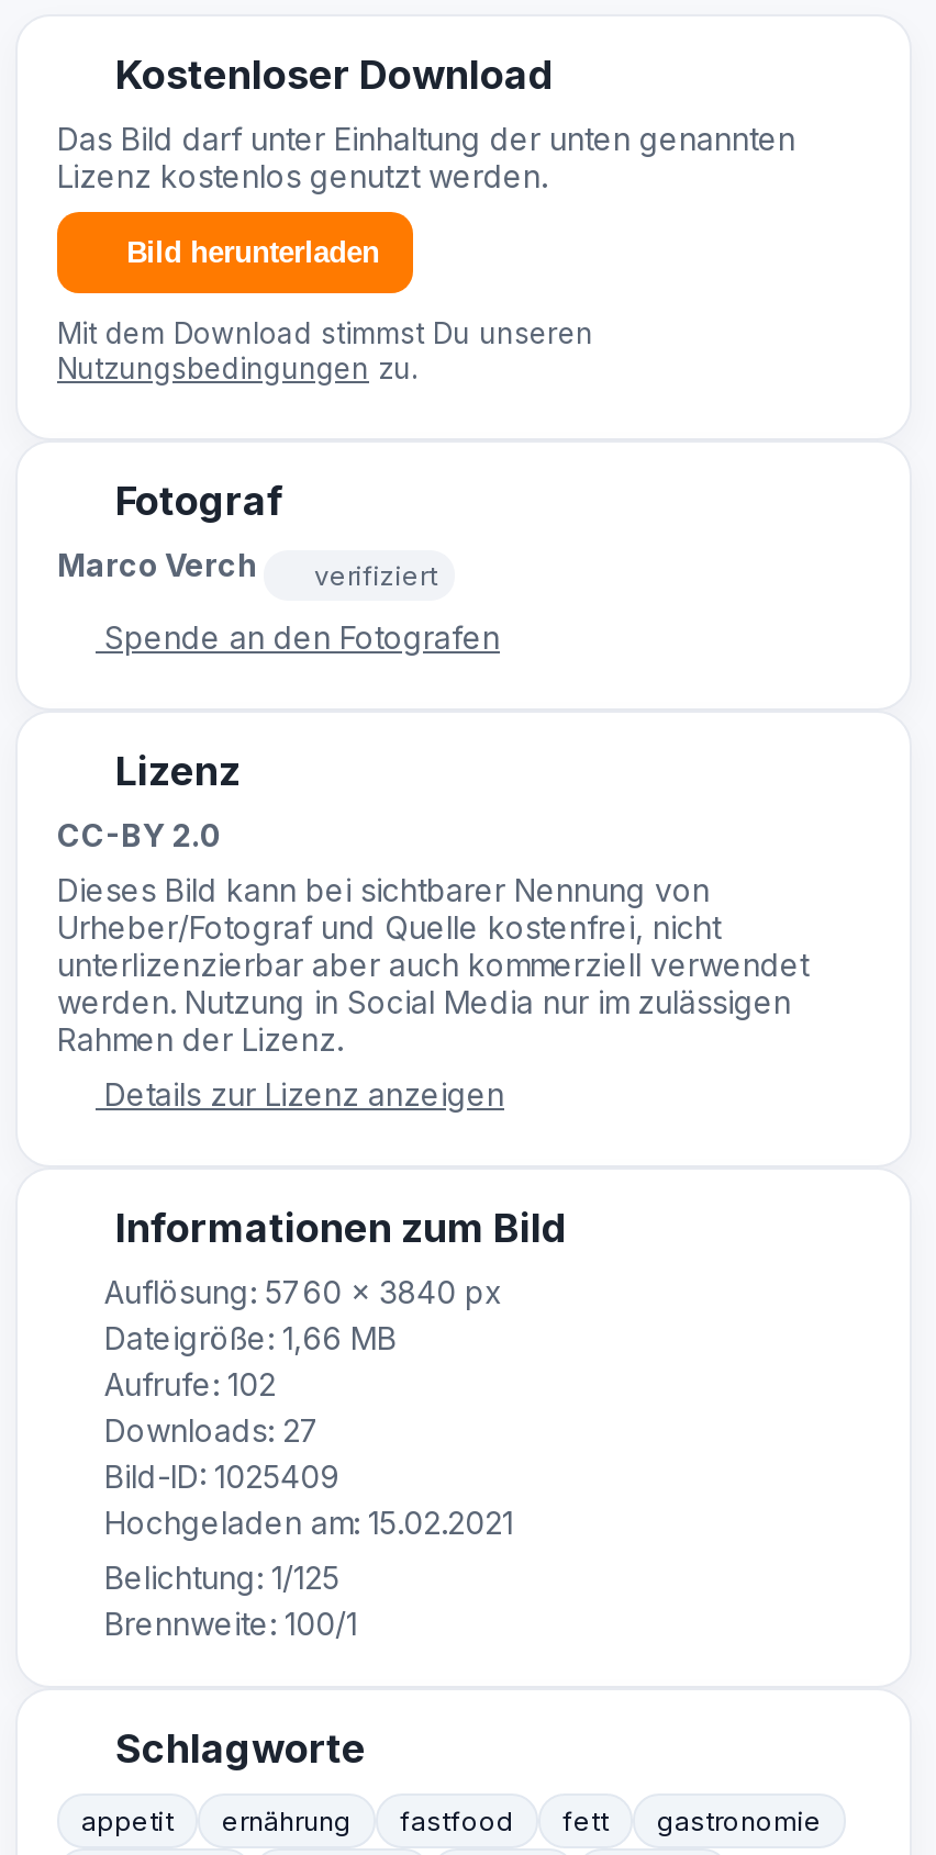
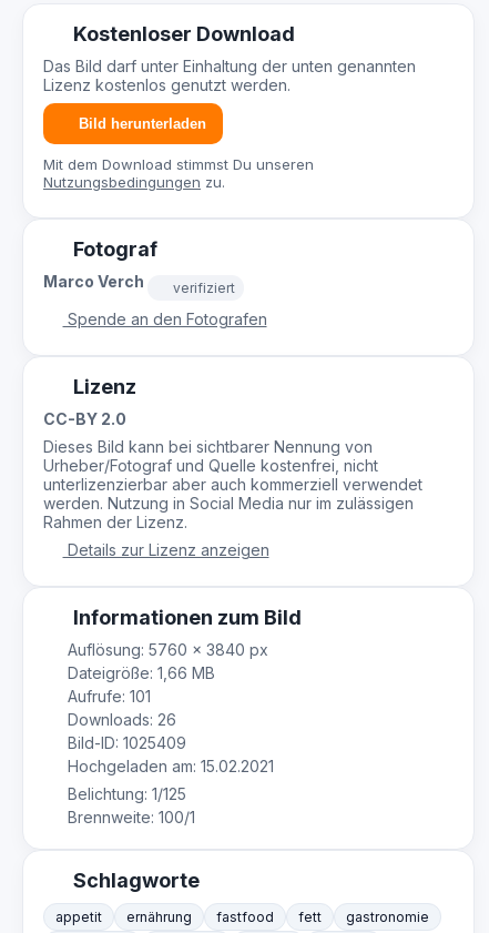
- Aufrufe: 102
+ Aufrufe: 101

- Downloads: 27
+ Downloads: 26
